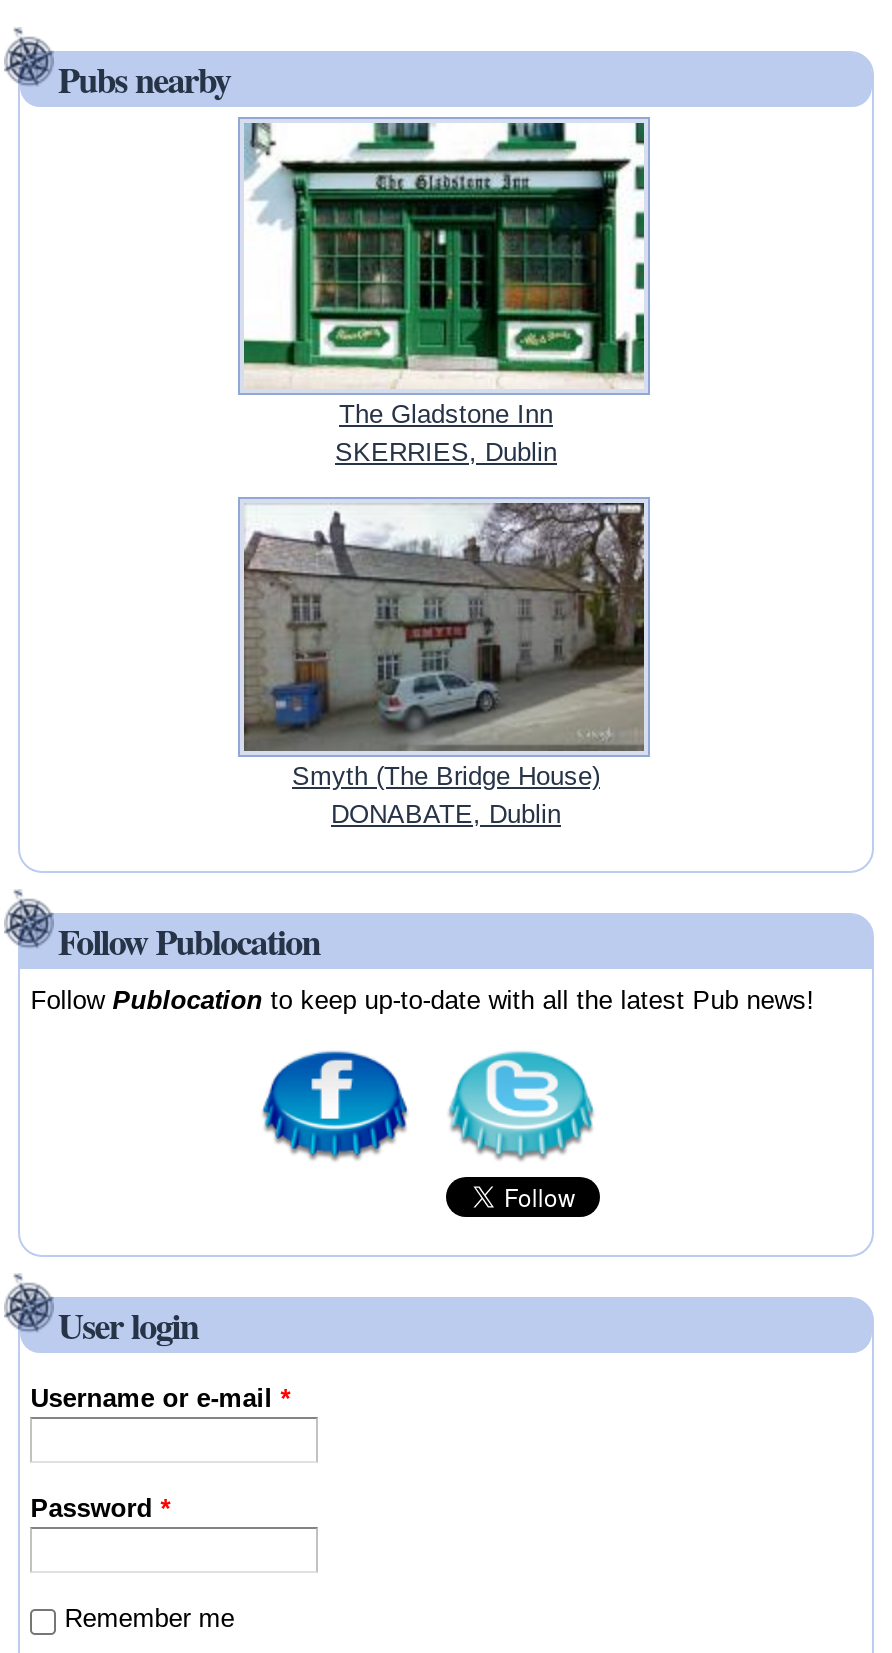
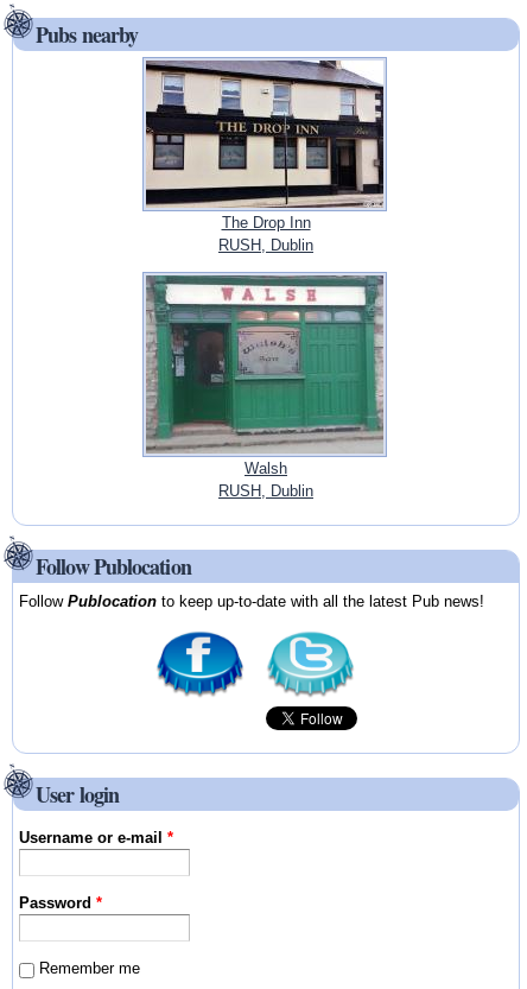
- [image]
- The Gladstone Inn
- SKERRIES, Dublin
+ [image]
+ The Drop Inn
+ RUSH, Dublin

- [image]
- Smyth (The Bridge House)
- DONABATE, Dublin
+ [image]
+ Walsh
+ RUSH, Dublin
